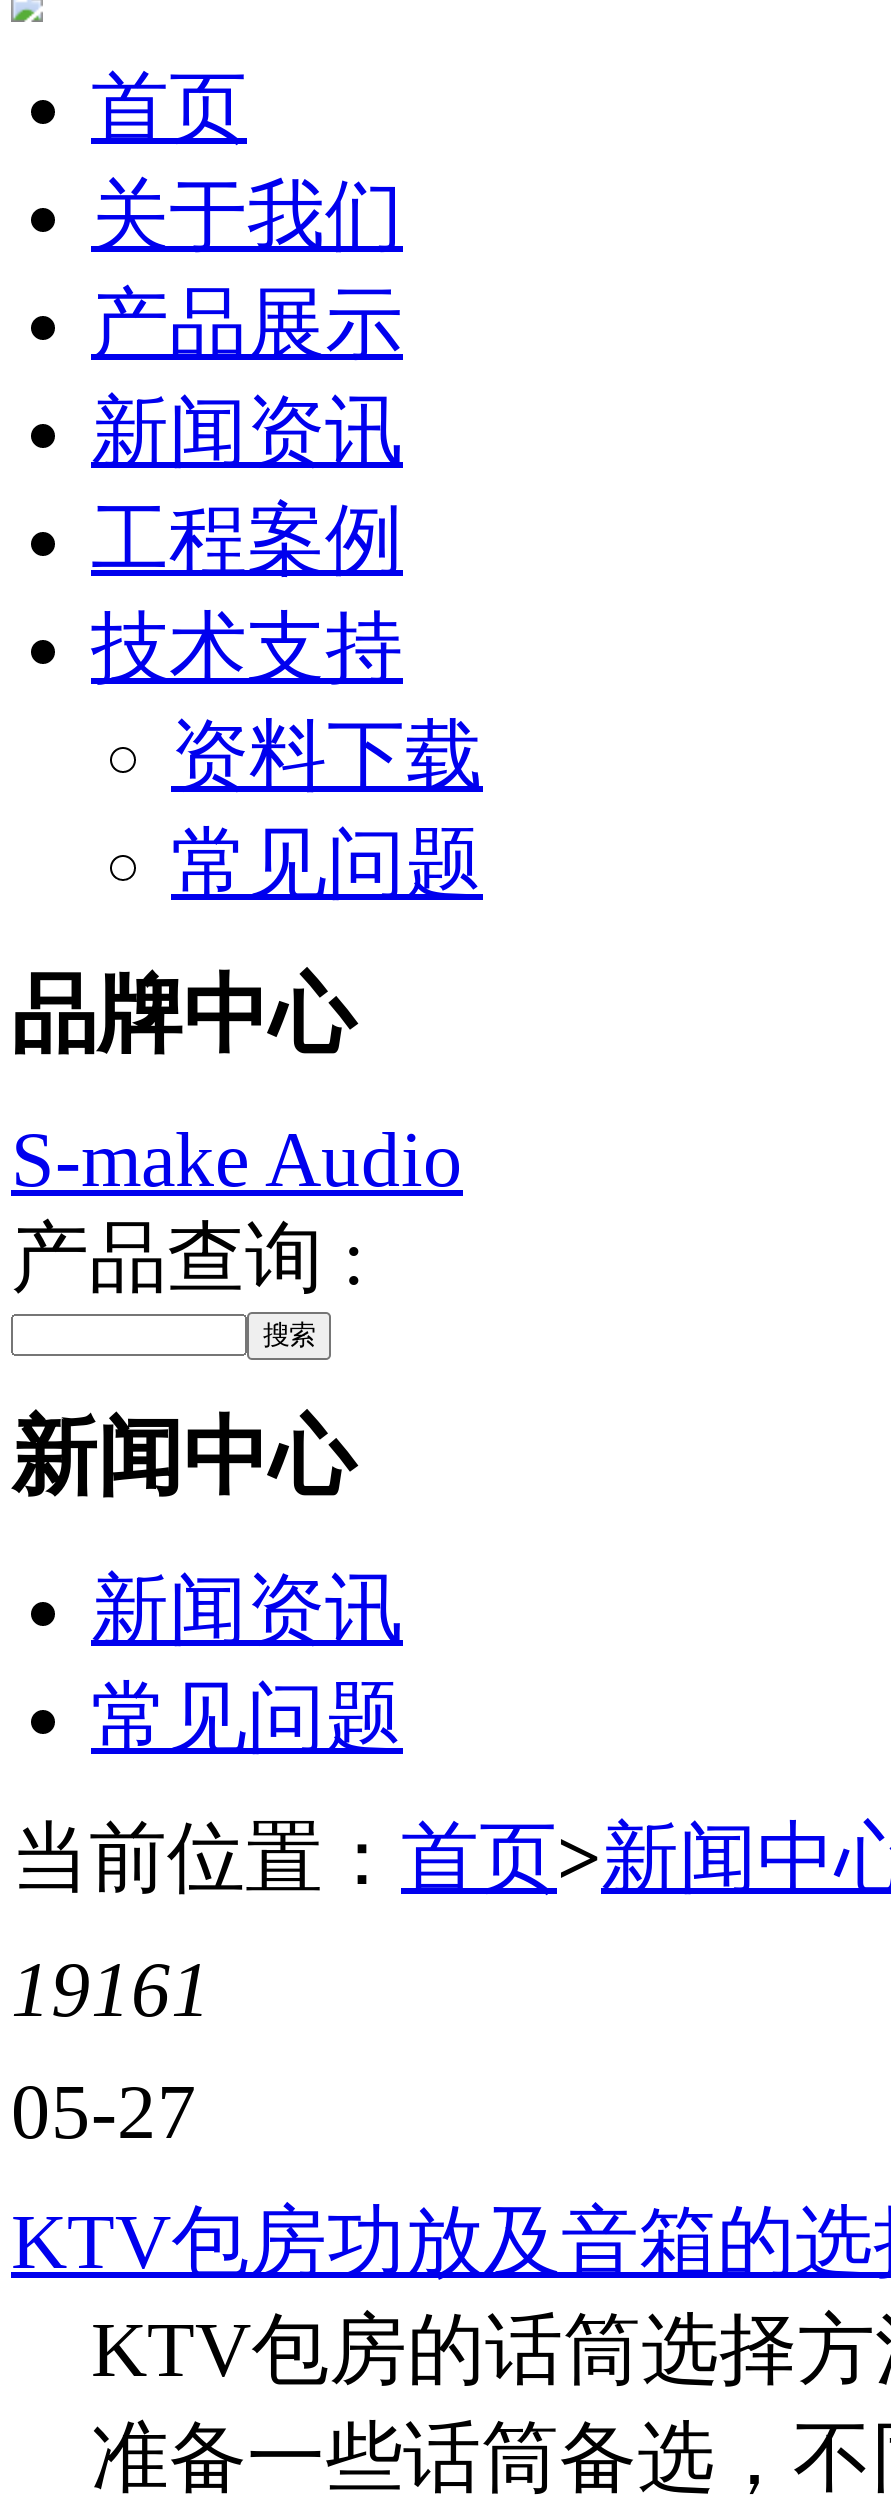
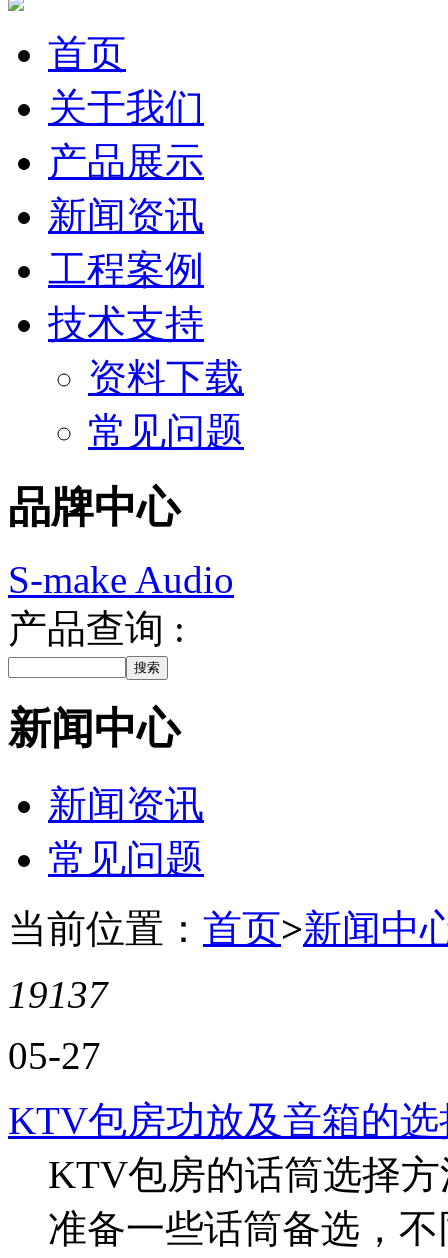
- 19161
+ 19137
